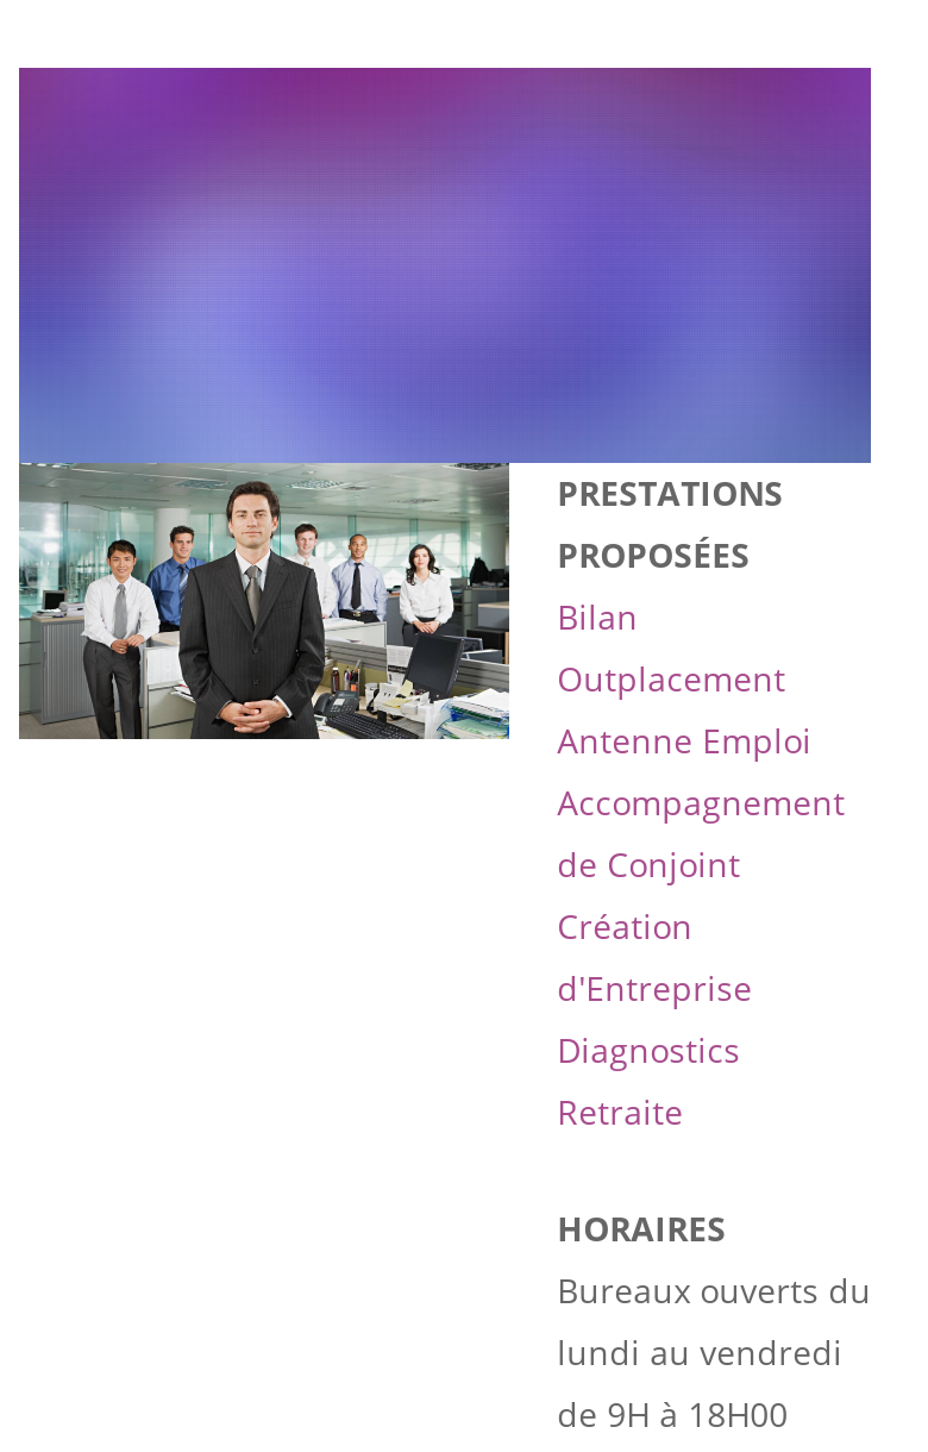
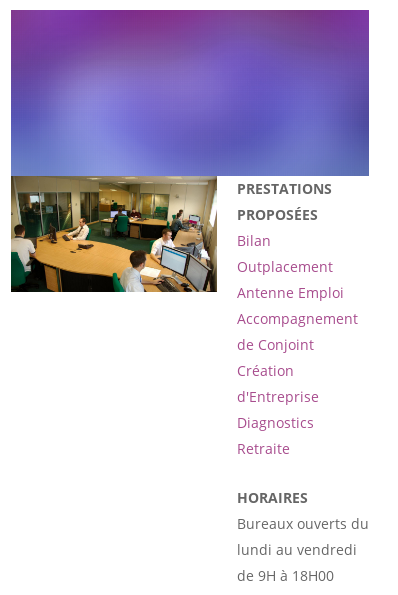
- [image]
+ [image]
